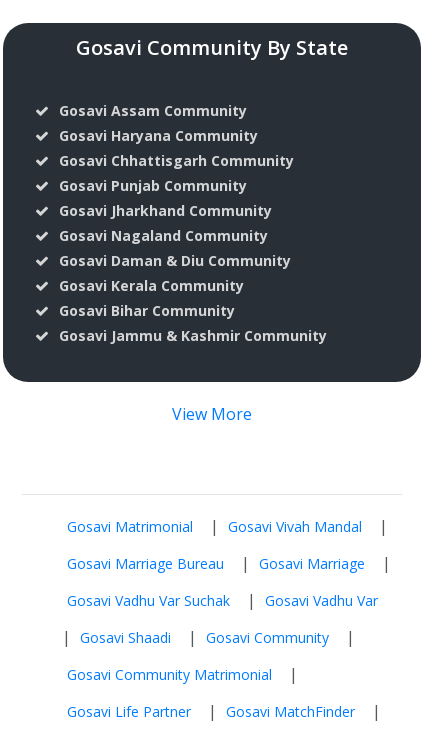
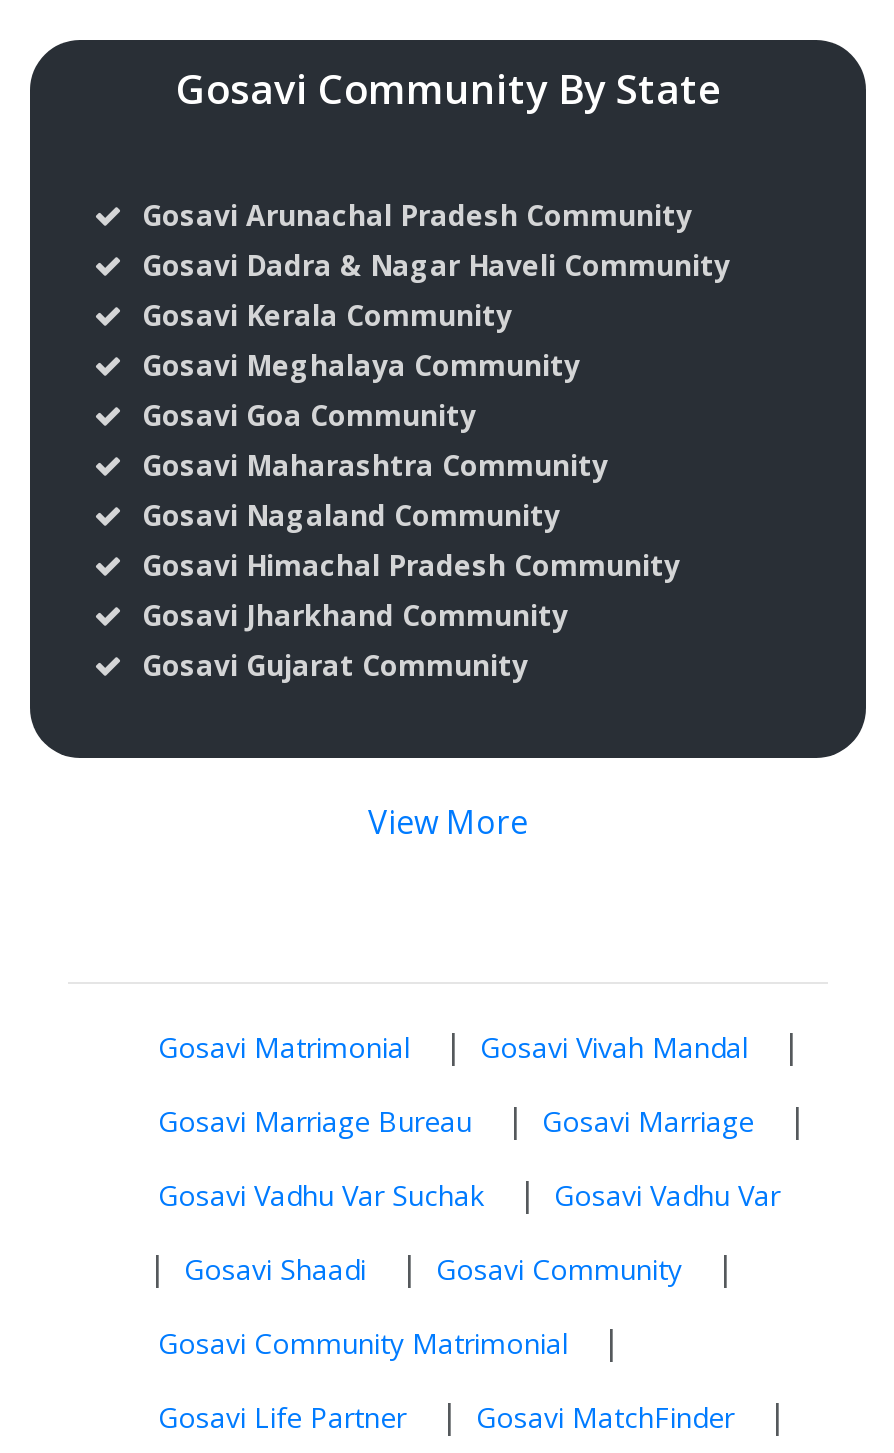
- Gosavi Assam Community
- Gosavi Haryana Community
- Gosavi Chhattisgarh Community
- Gosavi Punjab Community
+ Gosavi Arunachal Pradesh Community
+ Gosavi Dadra & Nagar Haveli Community
+ Gosavi Meghalaya Community
+ Gosavi Goa Community
+ Gosavi Maharashtra Community
+ Gosavi Himachal Pradesh Community

moved down: Gosavi Jharkhand Community

moved up: Gosavi Nagaland Community

- Gosavi Daman & Diu Community
- Gosavi Bihar Community
- Gosavi Jammu & Kashmir Community
+ Gosavi Gujarat Community

moved up: Gosavi Kerala Community
